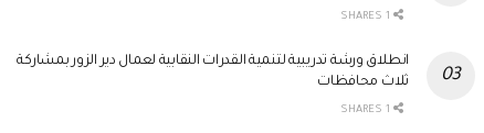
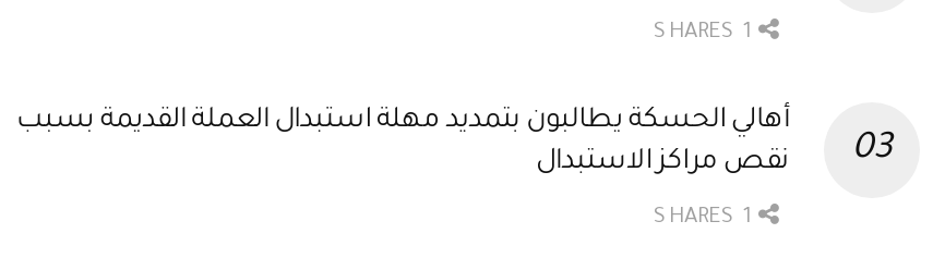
- انطلاق ورشة تدريبية لتنمية القدرات النقابية لعمال دير الزور بمشاركة
- ثلاث محافظات
+ أهالي الحسكة يطالبون بتمديد مهلة استبدال العملة القديمة بسبب
+ نقص مراكز الاستبدال
